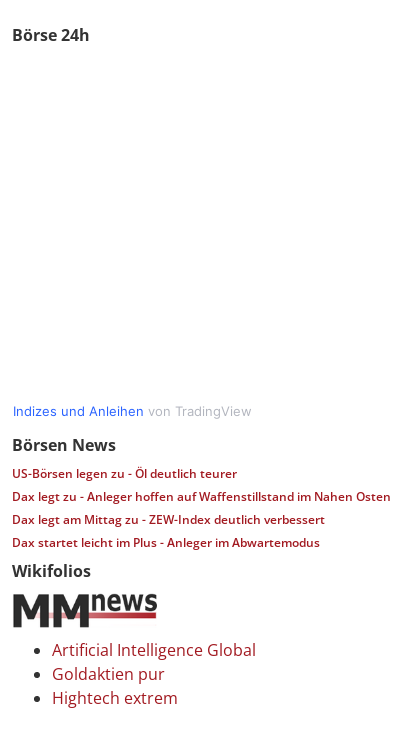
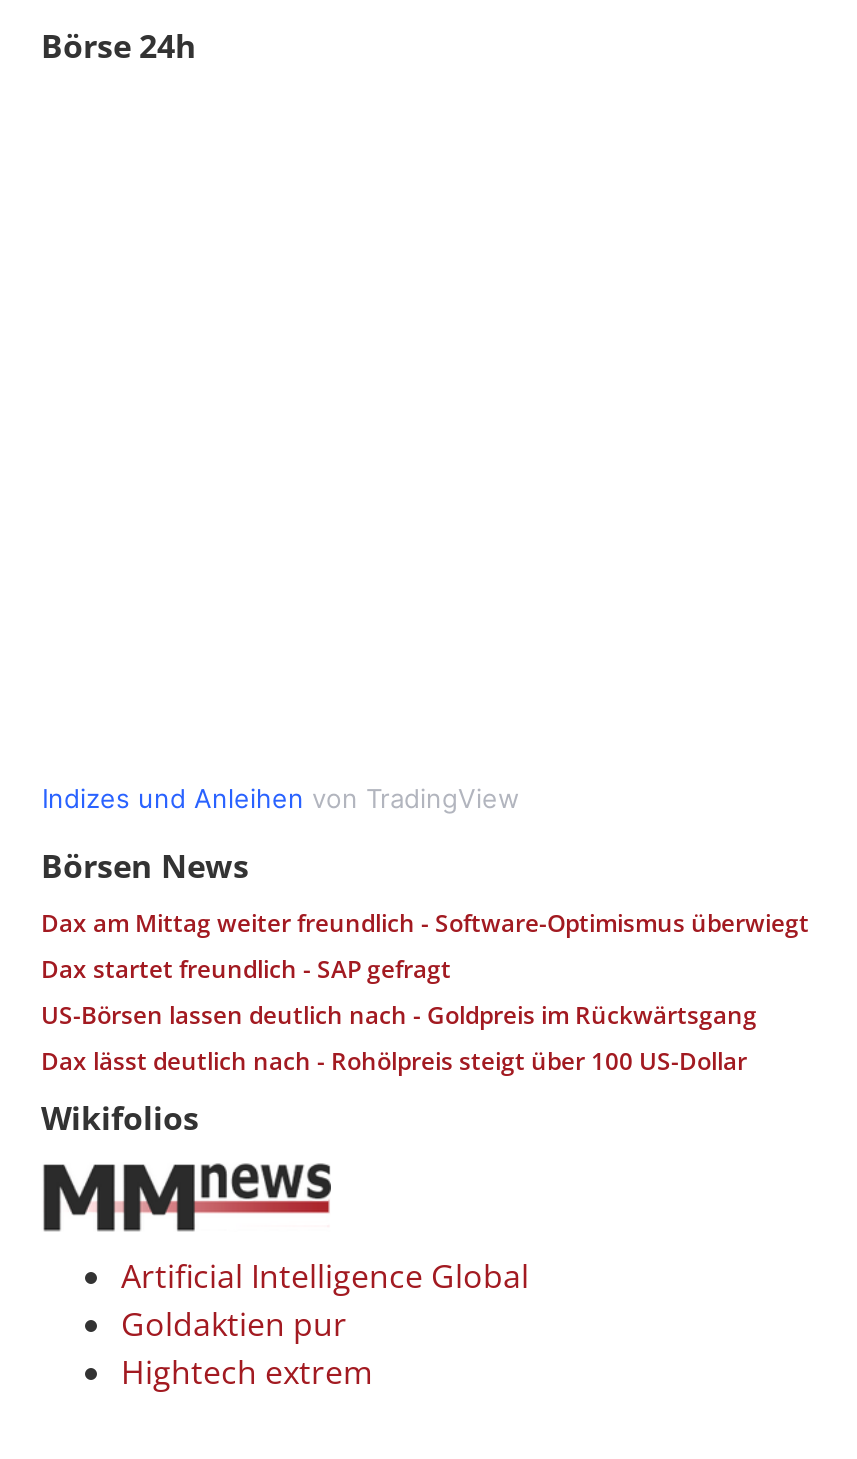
- US-Börsen legen zu - Öl deutlich teurer
- Dax legt zu - Anleger hoffen auf Waffenstillstand im Nahen Osten
- Dax legt am Mittag zu - ZEW-Index deutlich verbessert
- Dax startet leicht im Plus - Anleger im Abwartemodus
+ Dax am Mittag weiter freundlich - Software-Optimismus überwiegt
+ Dax startet freundlich - SAP gefragt
+ US-Börsen lassen deutlich nach - Goldpreis im Rückwärtsgang
+ Dax lässt deutlich nach - Rohölpreis steigt über 100 US-Dollar
